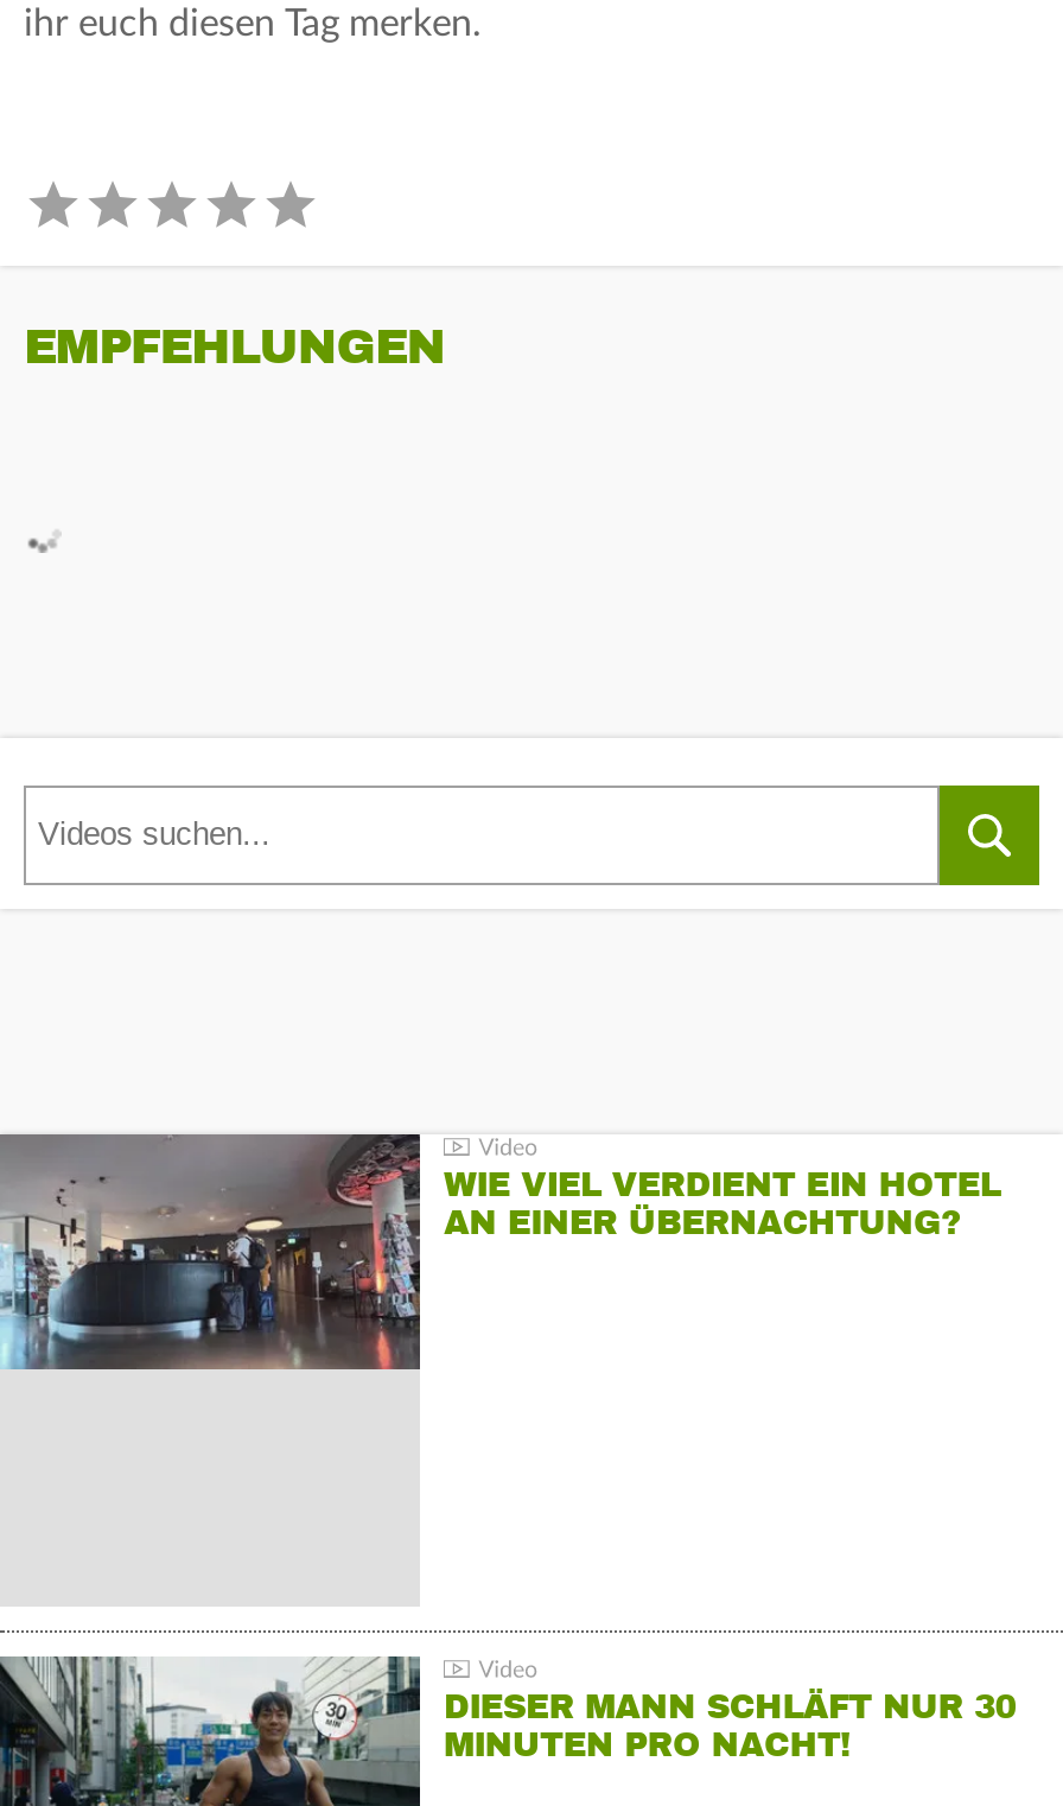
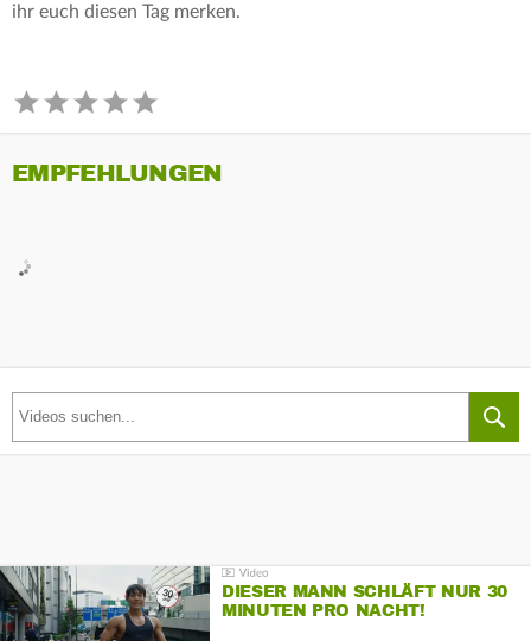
- [image]
- WIE VIEL VERDIENT EIN HOTEL
- AN EINER ÜBERNACHTUNG?
